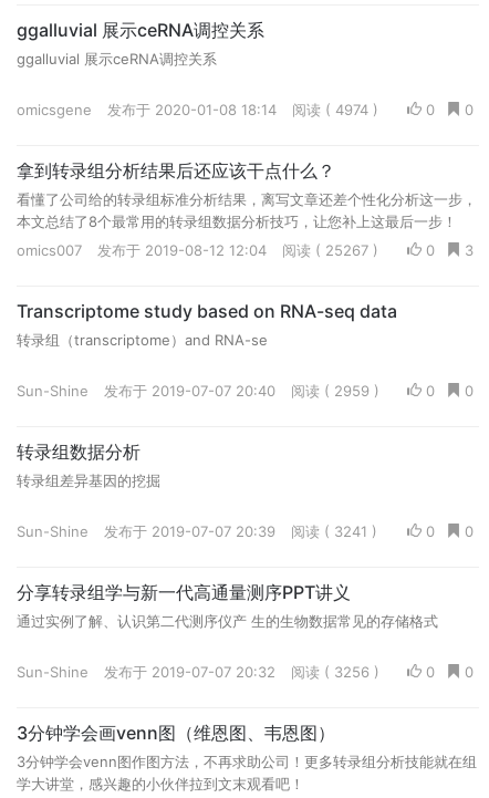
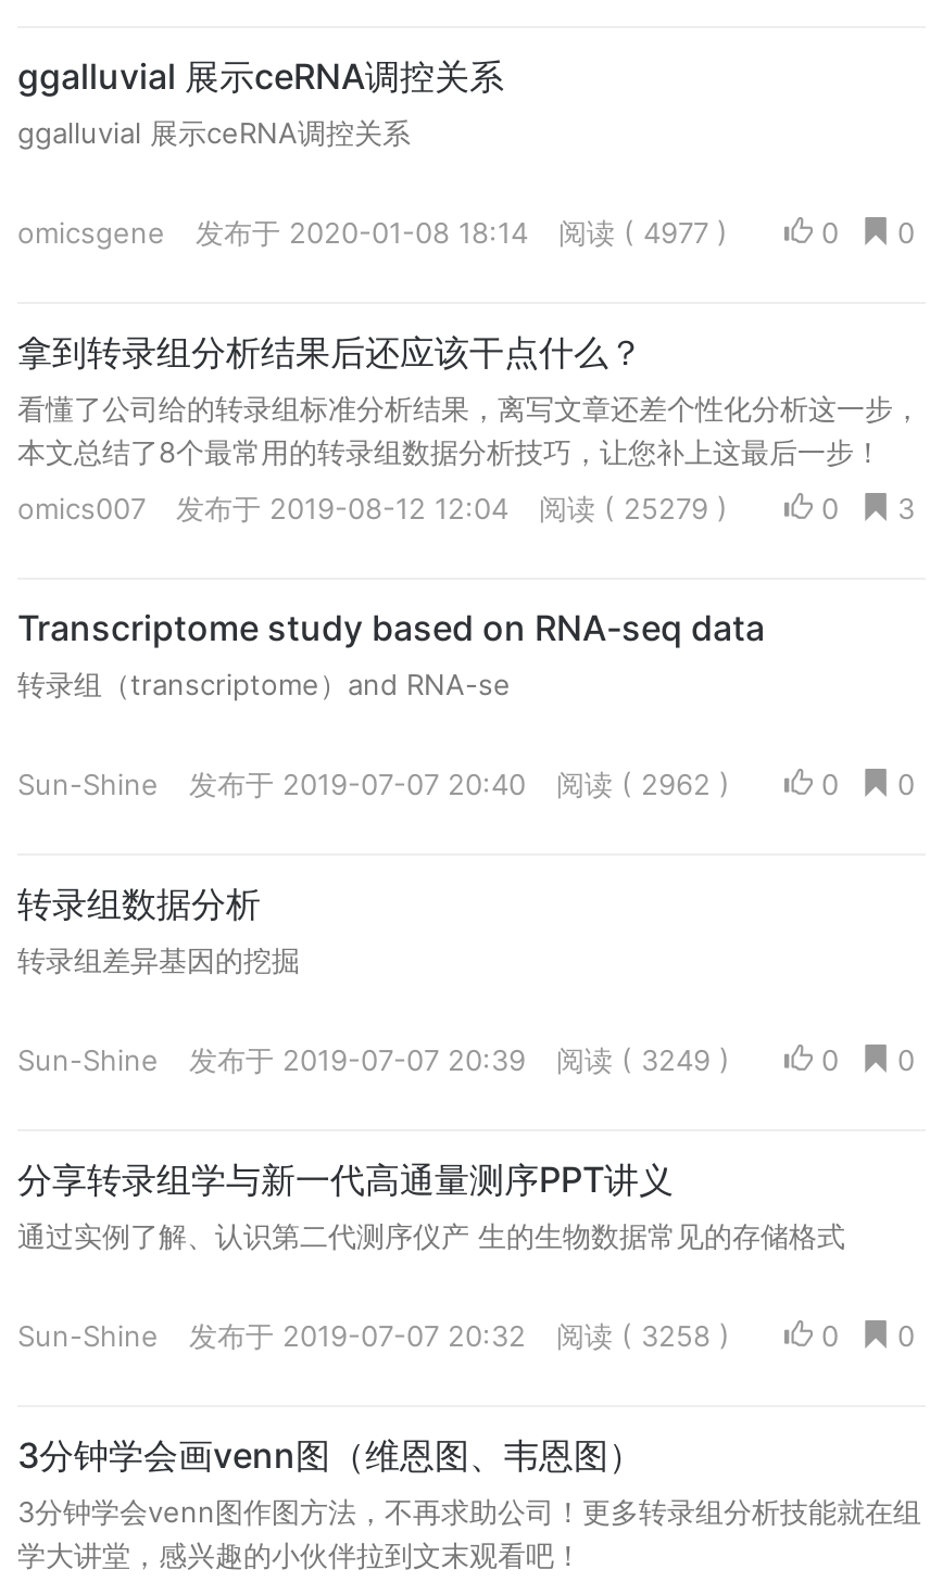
- omicsgene 发布于 2020-01-08 18:14 阅读 ( 4974 )
+ omicsgene 发布于 2020-01-08 18:14 阅读 ( 4977 )

- omics007 发布于 2019-08-12 12:04 阅读 ( 25267 )
+ omics007 发布于 2019-08-12 12:04 阅读 ( 25279 )

- Sun-Shine 发布于 2019-07-07 20:40 阅读 ( 2959 )
+ Sun-Shine 发布于 2019-07-07 20:40 阅读 ( 2962 )

- Sun-Shine 发布于 2019-07-07 20:39 阅读 ( 3241 )
+ Sun-Shine 发布于 2019-07-07 20:39 阅读 ( 3249 )

- Sun-Shine 发布于 2019-07-07 20:32 阅读 ( 3256 )
+ Sun-Shine 发布于 2019-07-07 20:32 阅读 ( 3258 )
